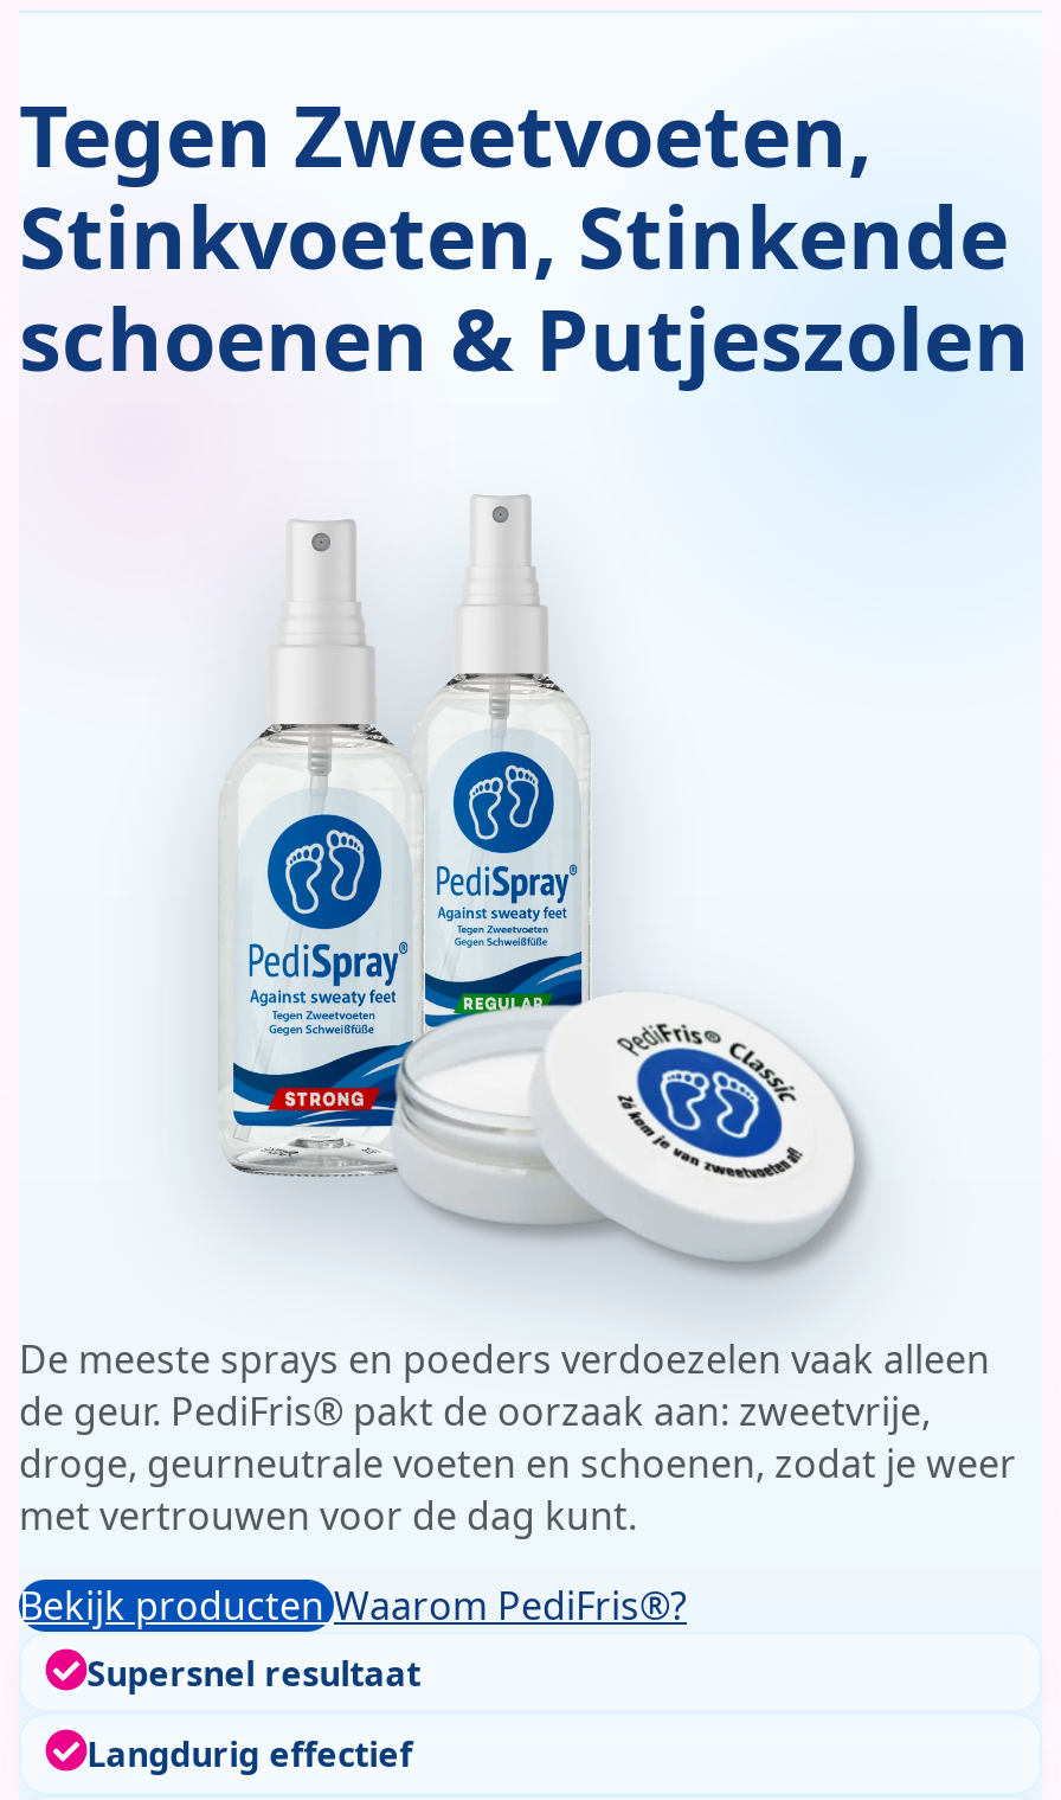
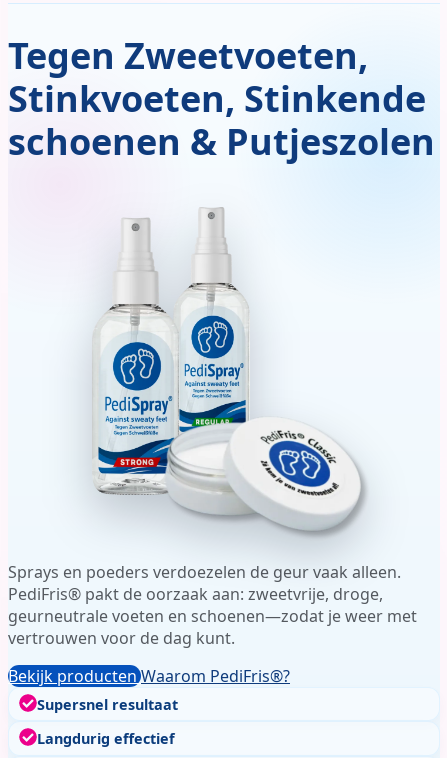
- De meeste sprays en poeders verdoezelen vaak alleen
- de geur. PediFris® pakt de oorzaak aan: zweetvrije,
- droge, geurneutrale voeten en schoenen, zodat je weer
- met vertrouwen voor de dag kunt.
+ Sprays en poeders verdoezelen de geur vaak alleen.
+ PediFris® pakt de oorzaak aan: zweetvrije, droge,
+ geurneutrale voeten en schoenen—zodat je weer met
+ vertrouwen voor de dag kunt.
